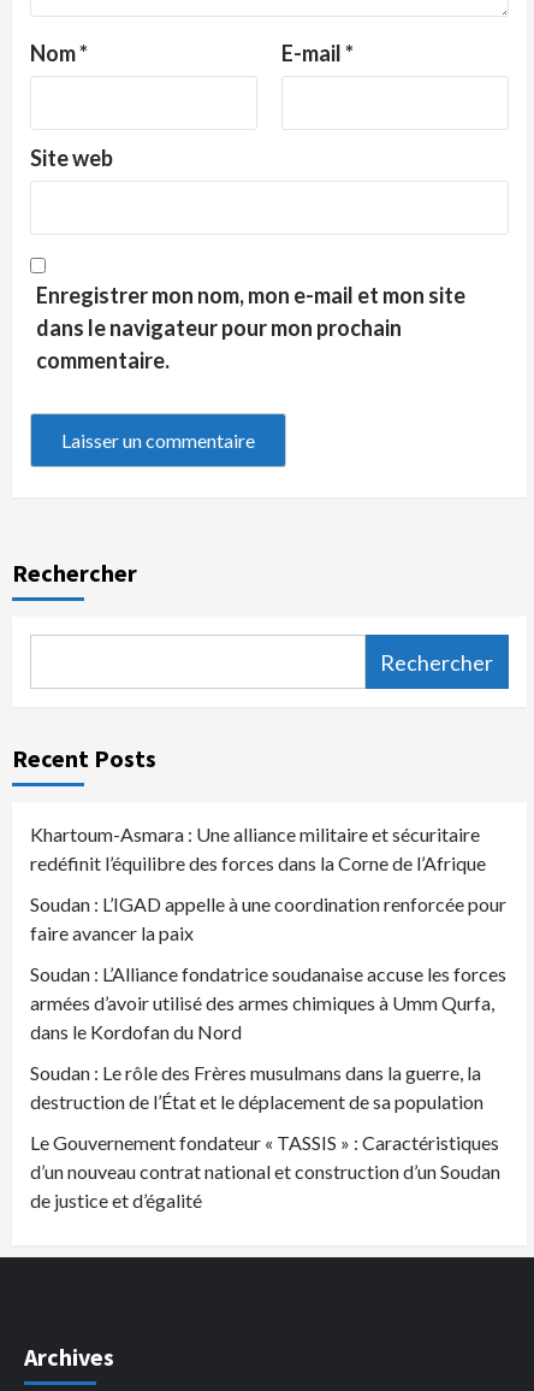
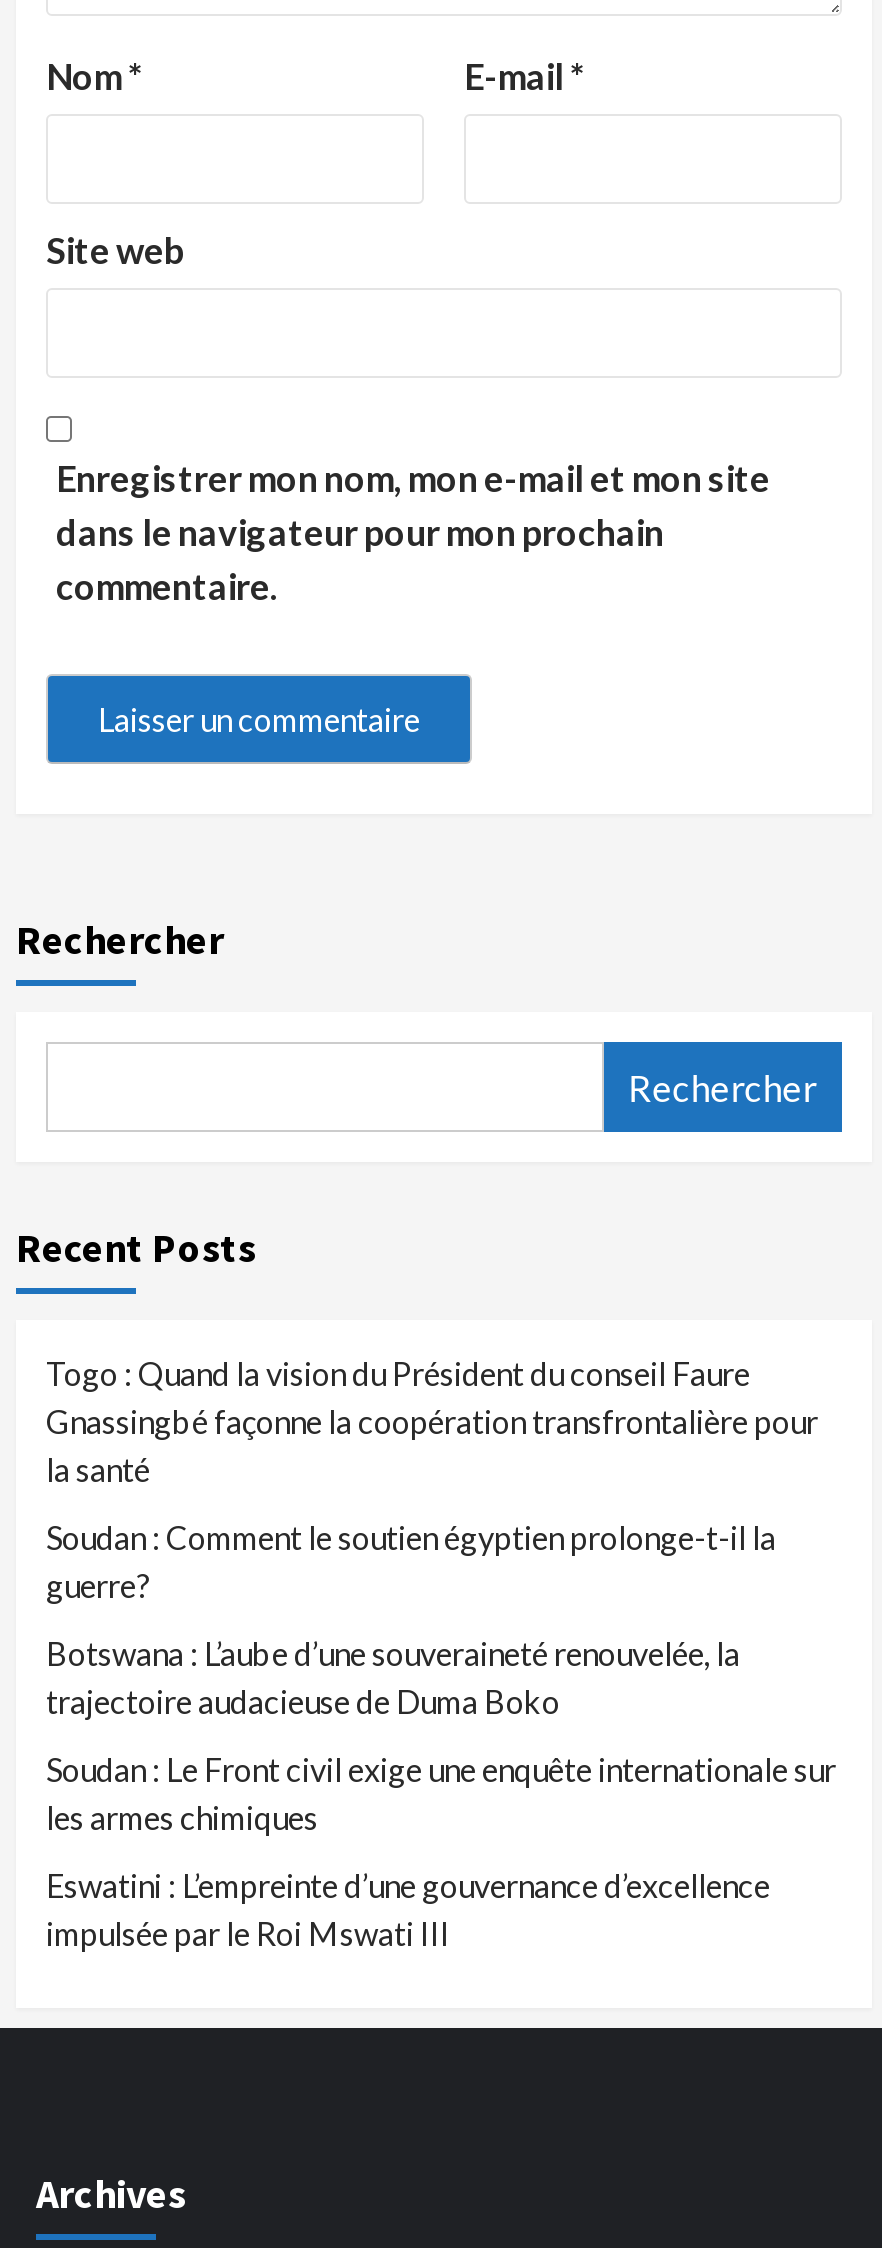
- Khartoum-Asmara : Une alliance militaire et sécuritaire
- redéfinit l’équilibre des forces dans la Corne de l’Afrique
+ Togo : Quand la vision du Président du conseil Faure
+ Gnassingbé façonne la coopération transfrontalière pour
+ la santé

- Soudan : L’IGAD appelle à une coordination renforcée pour
- faire avancer la paix
+ Soudan : Comment le soutien égyptien prolonge-t-il la
+ guerre?

- Soudan : L’Alliance fondatrice soudanaise accuse les forces
- armées d’avoir utilisé des armes chimiques à Umm Qurfa,
- dans le Kordofan du Nord
+ Botswana : L’aube d’une souveraineté renouvelée, la
+ trajectoire audacieuse de Duma Boko

- Soudan : Le rôle des Frères musulmans dans la guerre, la
- destruction de l’État et le déplacement de sa population
+ Soudan : Le Front civil exige une enquête internationale sur
+ les armes chimiques

- Le Gouvernement fondateur « TASSIS » : Caractéristiques
- d’un nouveau contrat national et construction d’un Soudan
- de justice et d’égalité
+ Eswatini : L’empreinte d’une gouvernance d’excellence
+ impulsée par le Roi Mswati III
